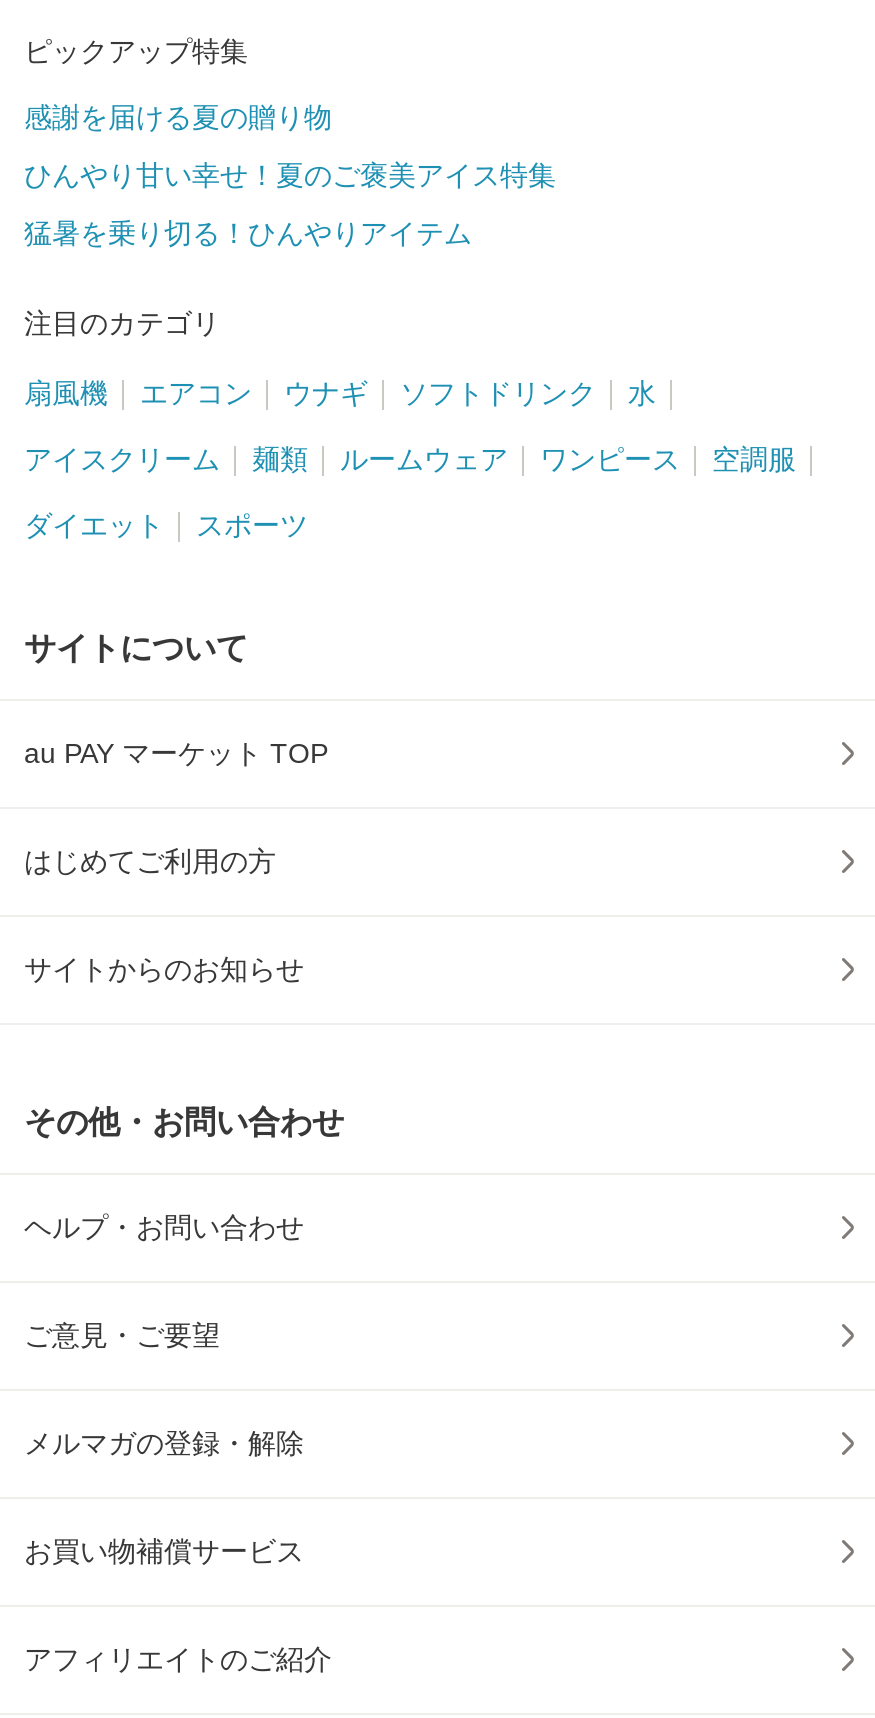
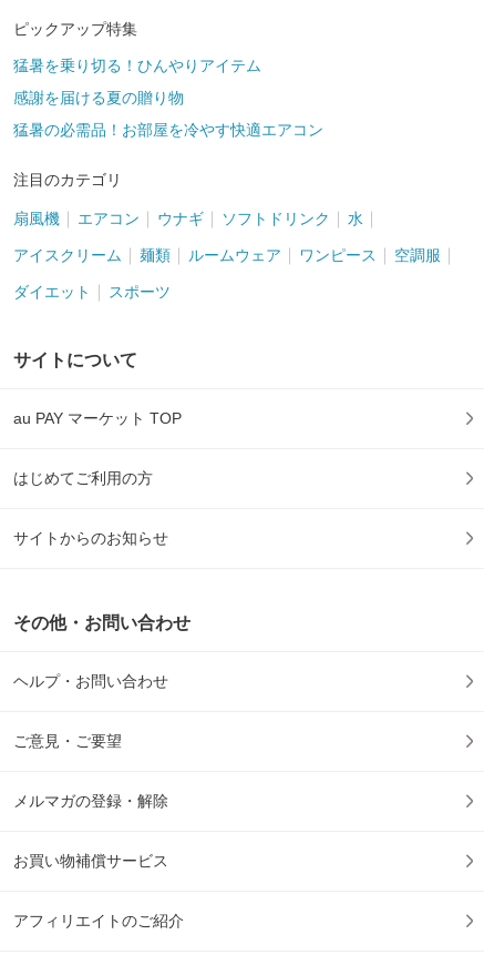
moved down: 感謝を届ける夏の贈り物

- ひんやり甘い幸せ！夏のご褒美アイス特集

moved up: 猛暑を乗り切る！ひんやりアイテム

+ 猛暑の必需品！お部屋を冷やす快適エアコン
